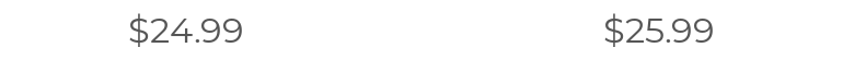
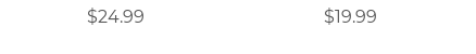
- $25.99
+ $19.99
